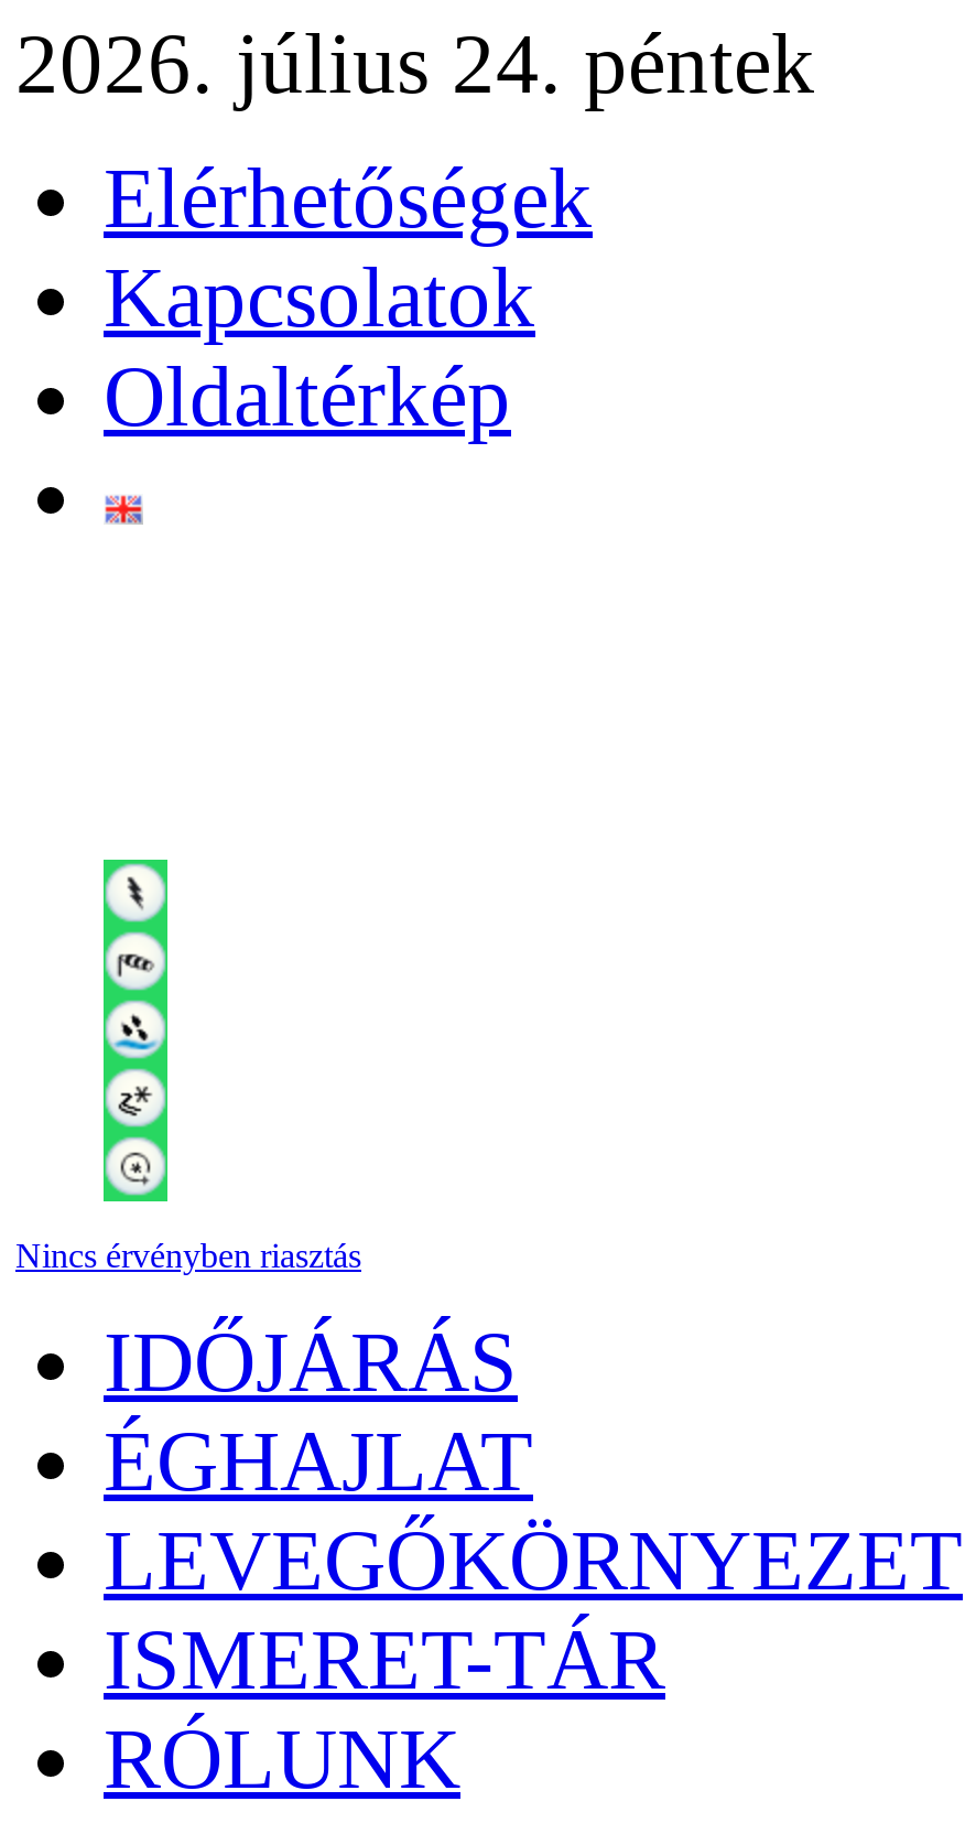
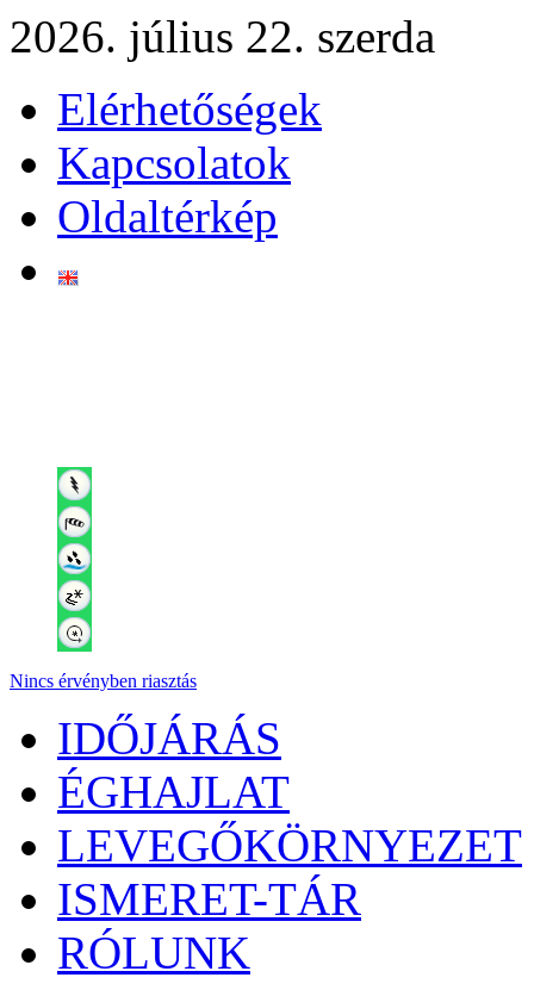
- 2026. július 24. péntek
+ 2026. július 22. szerda
